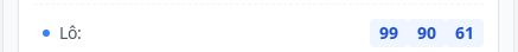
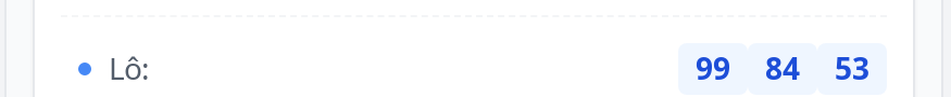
- 90
+ 84

- 61
+ 53
